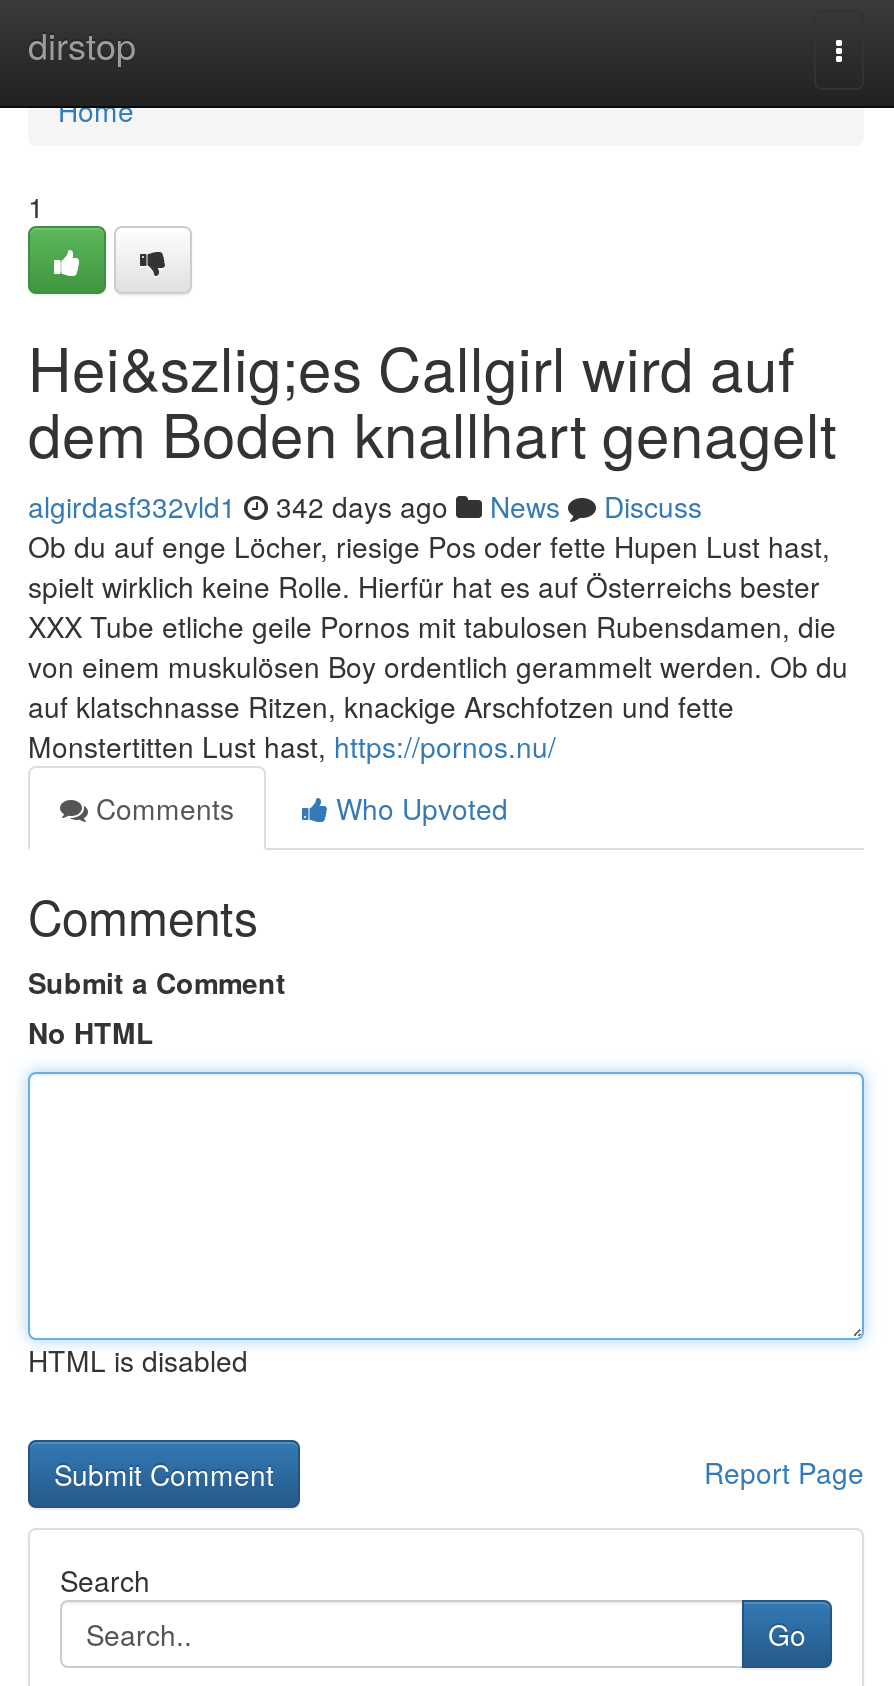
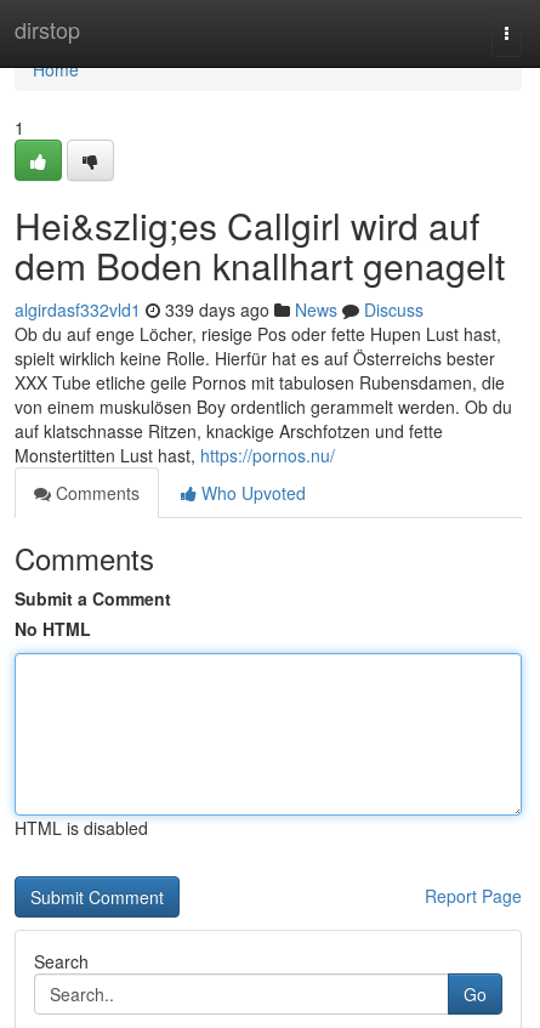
- algirdasf332vld1 342 days ago News Discuss
+ algirdasf332vld1 339 days ago News Discuss
